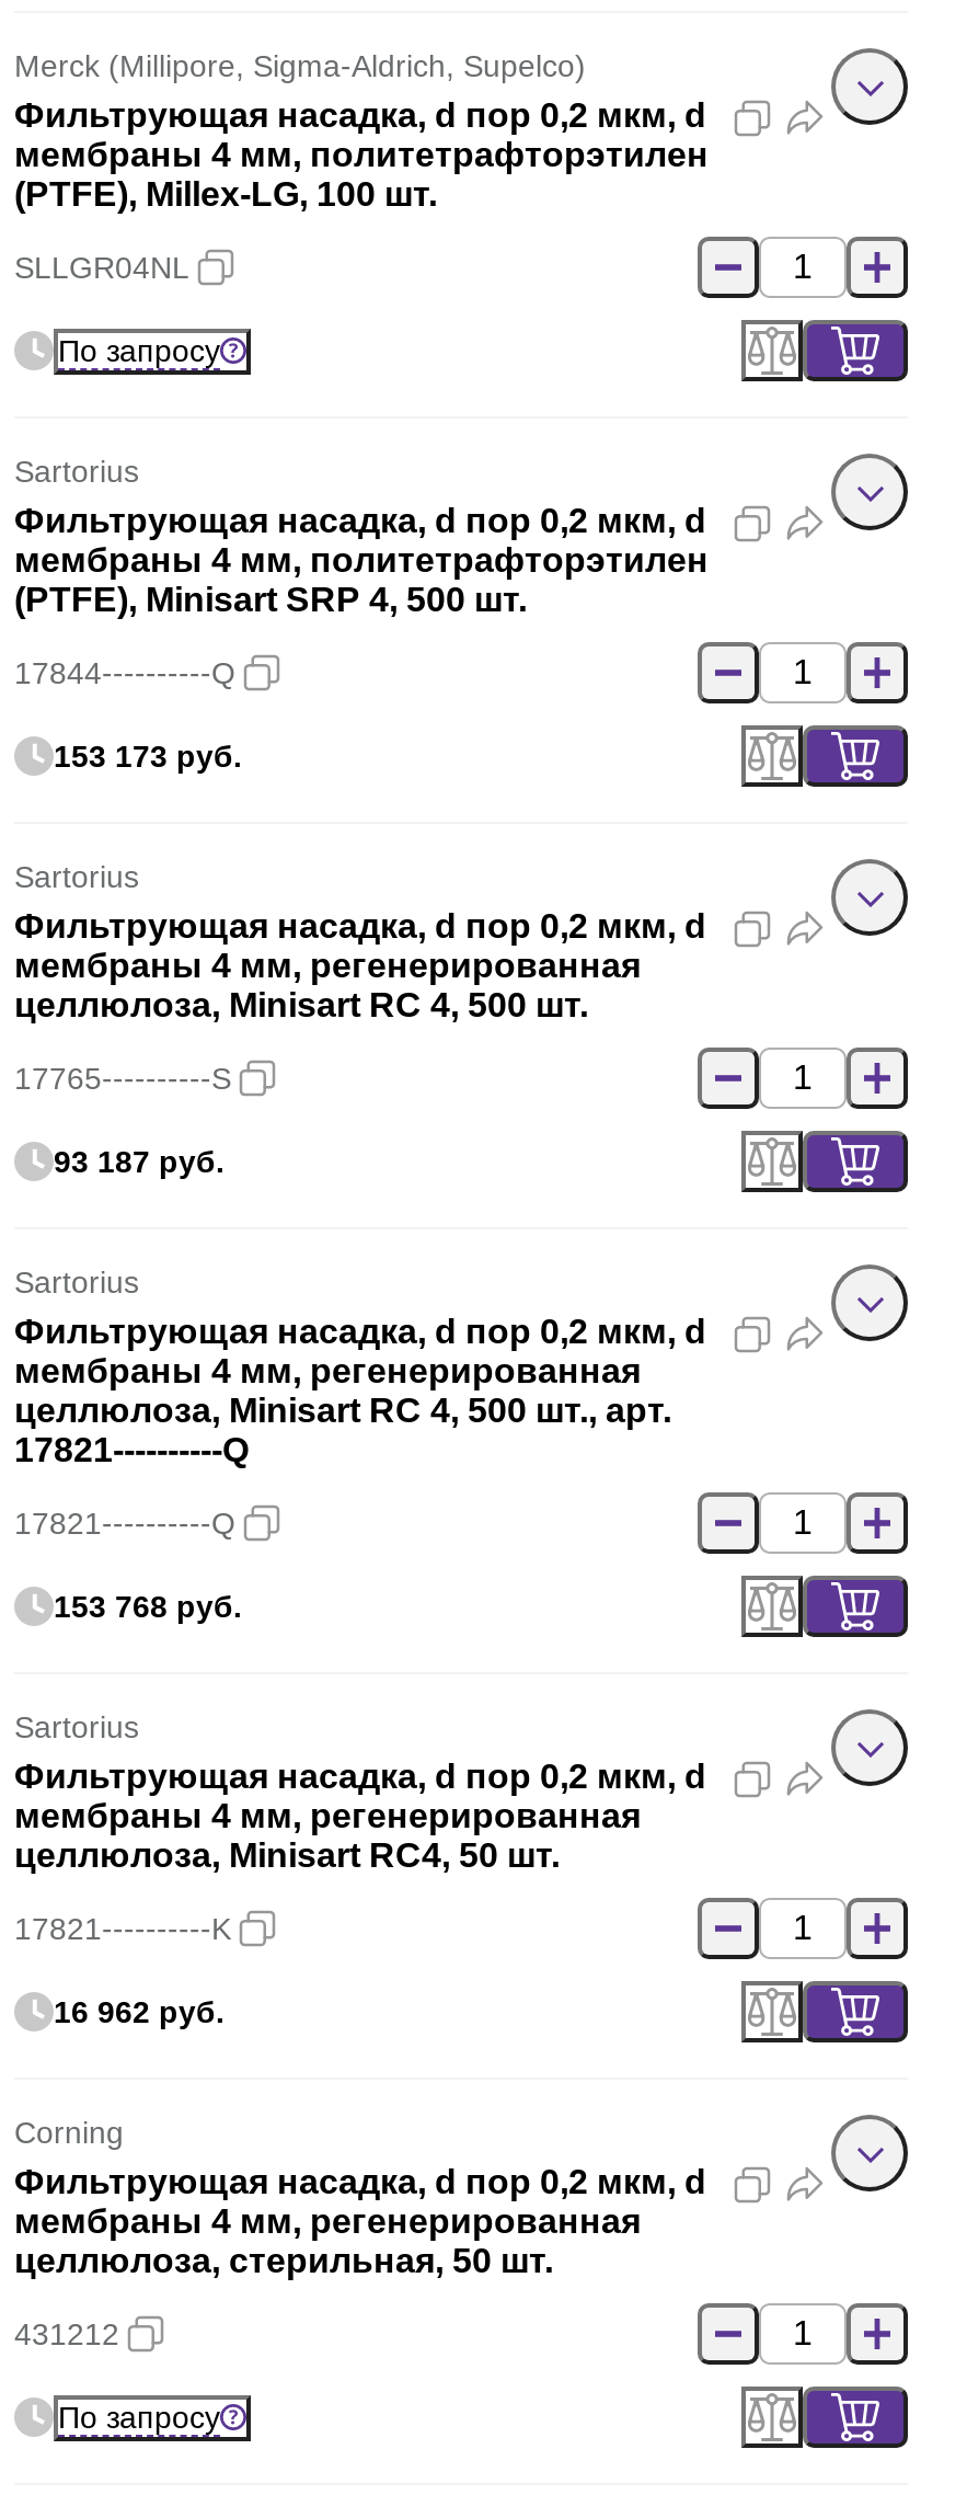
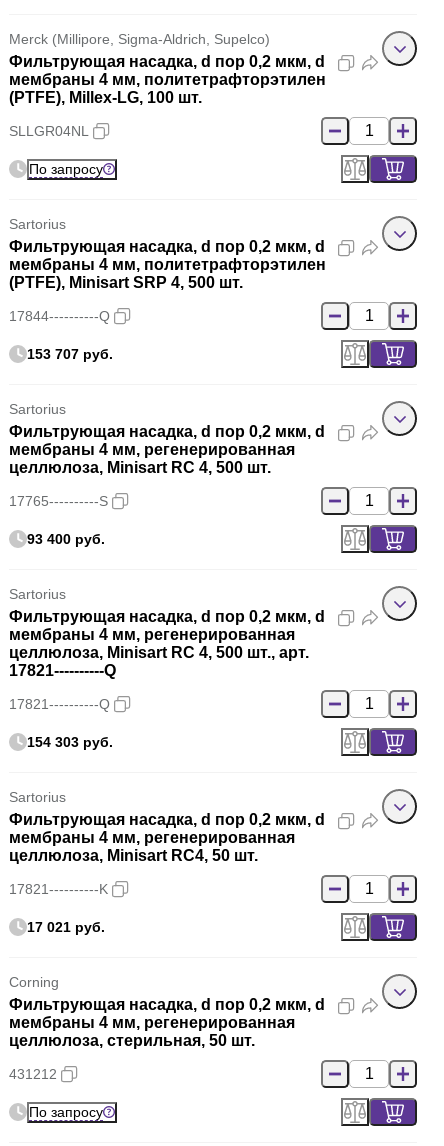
- 153 173 руб.
+ 153 707 руб.

- 93 187 руб.
+ 93 400 руб.

- 153 768 руб.
+ 154 303 руб.

- 16 962 руб.
+ 17 021 руб.
